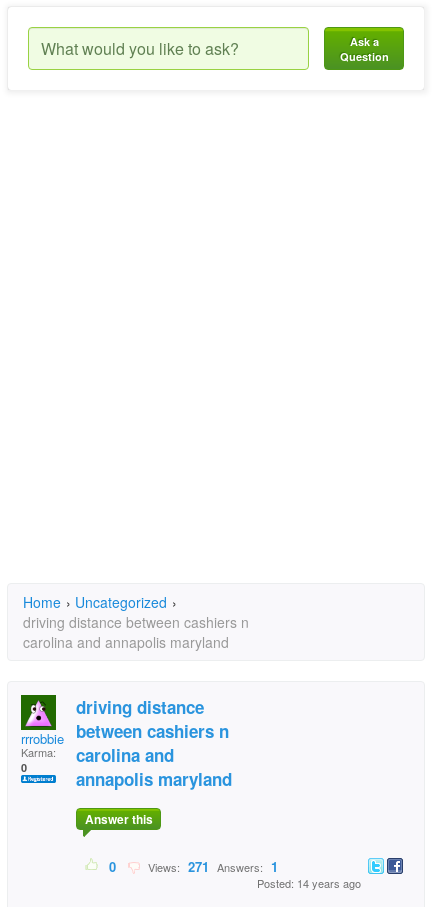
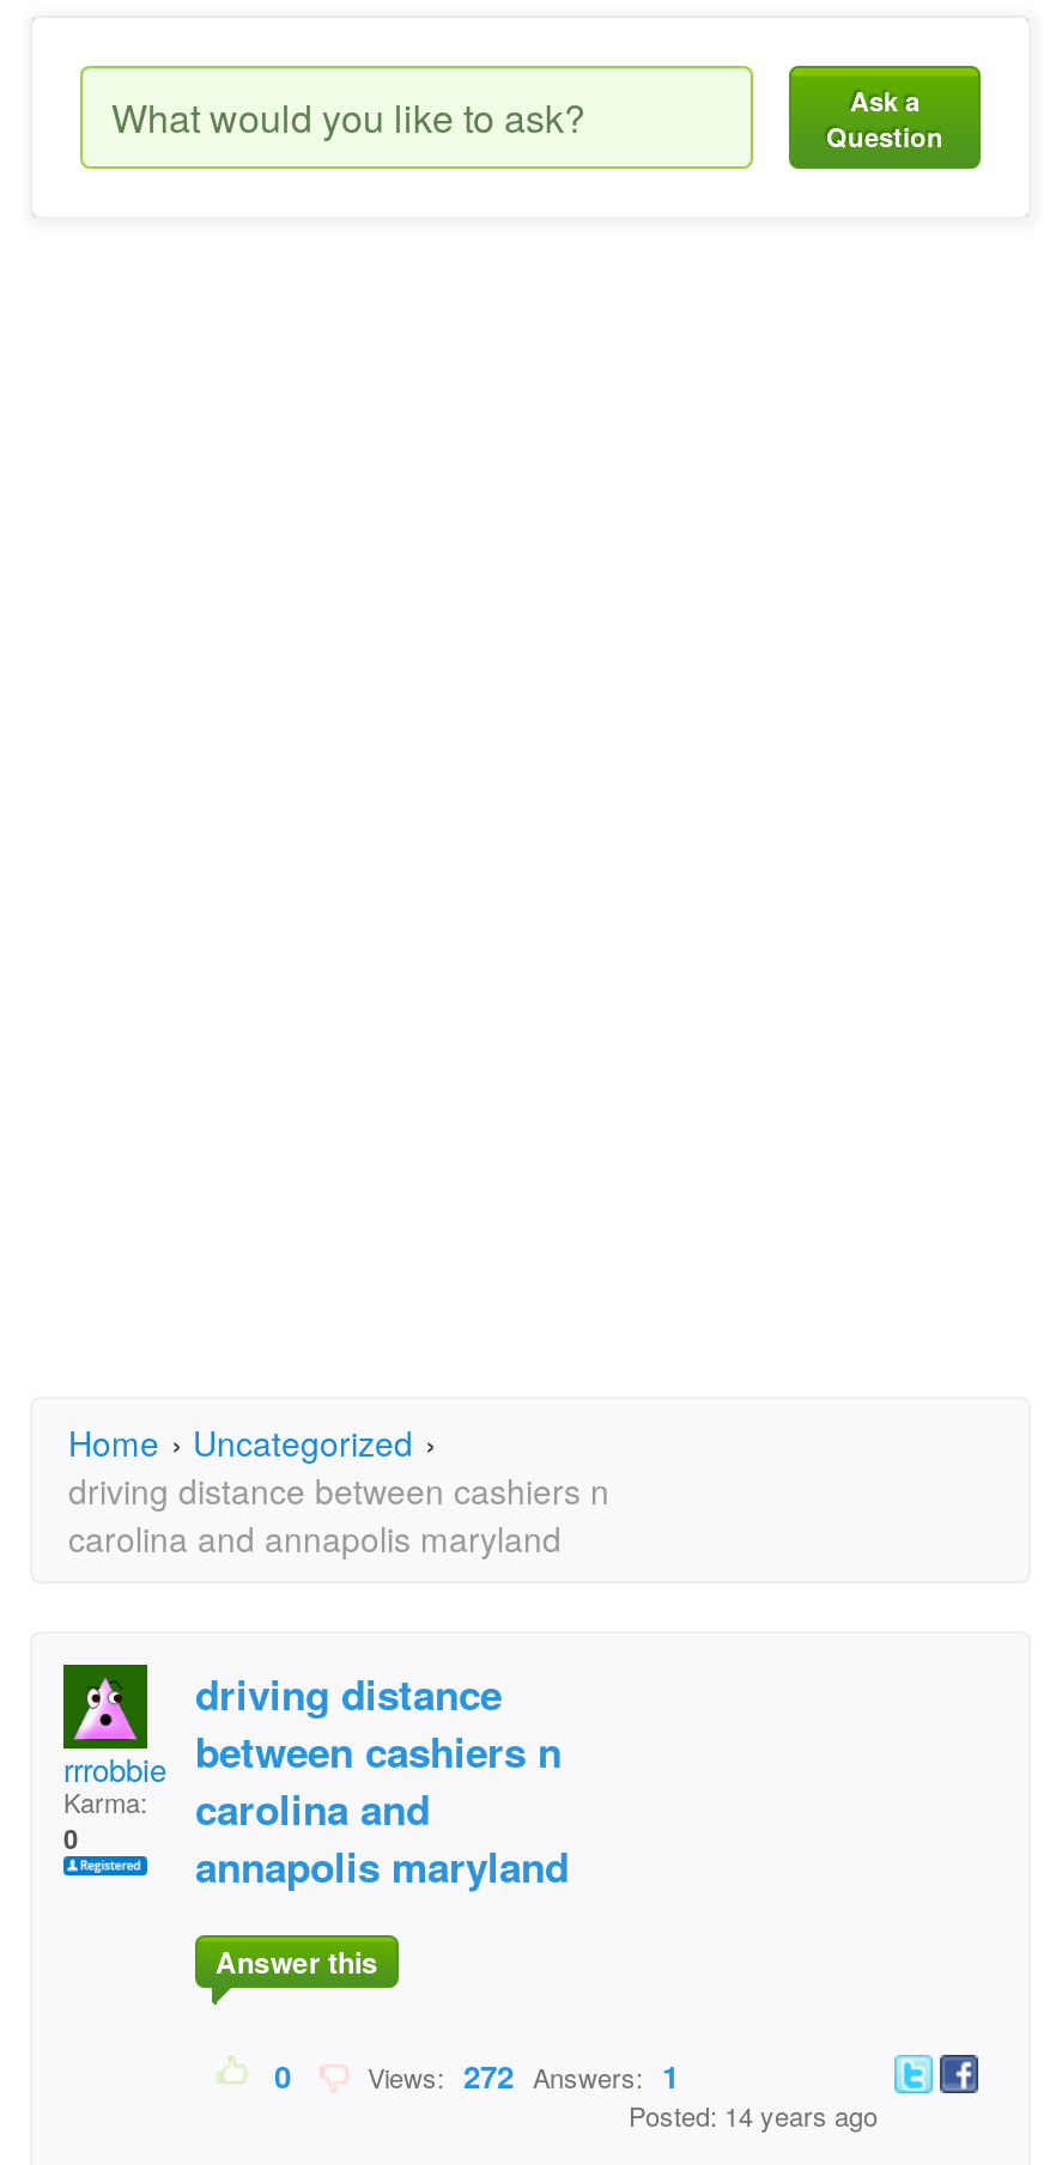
- Views: 271 Answers: 1
+ Views: 272 Answers: 1
